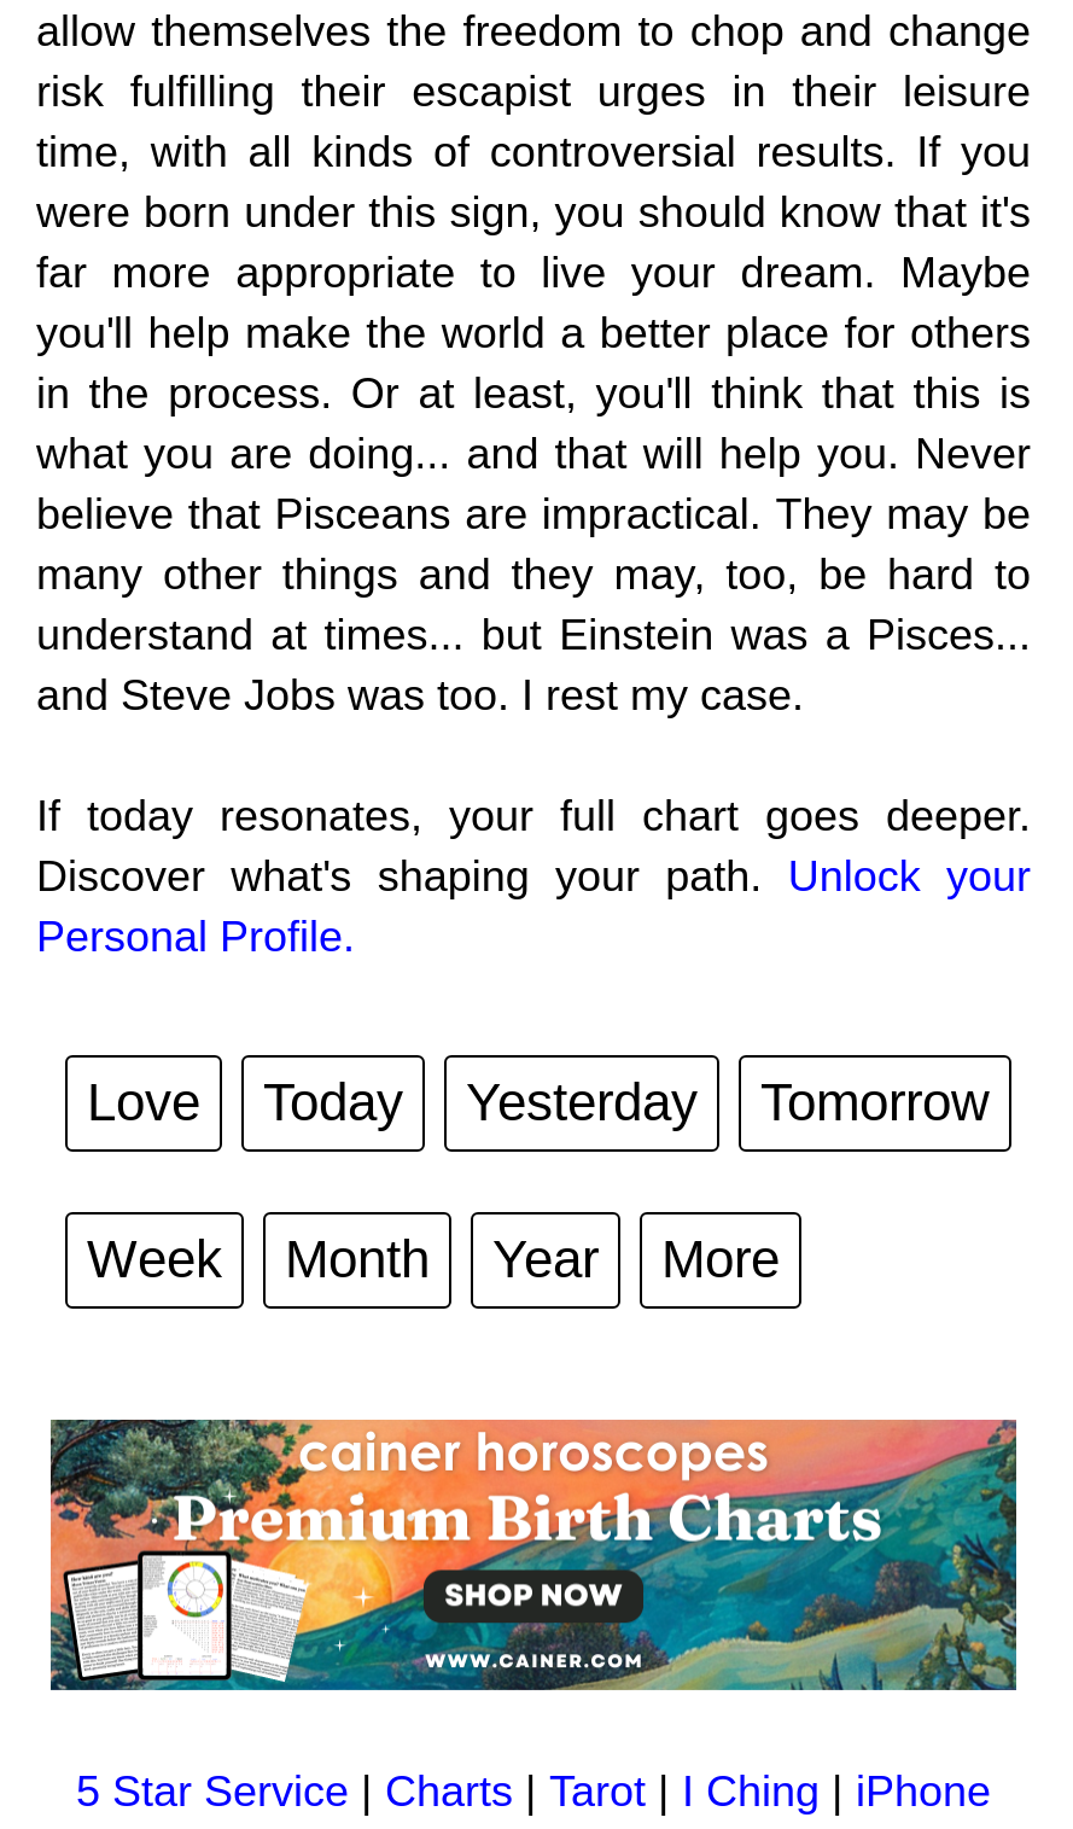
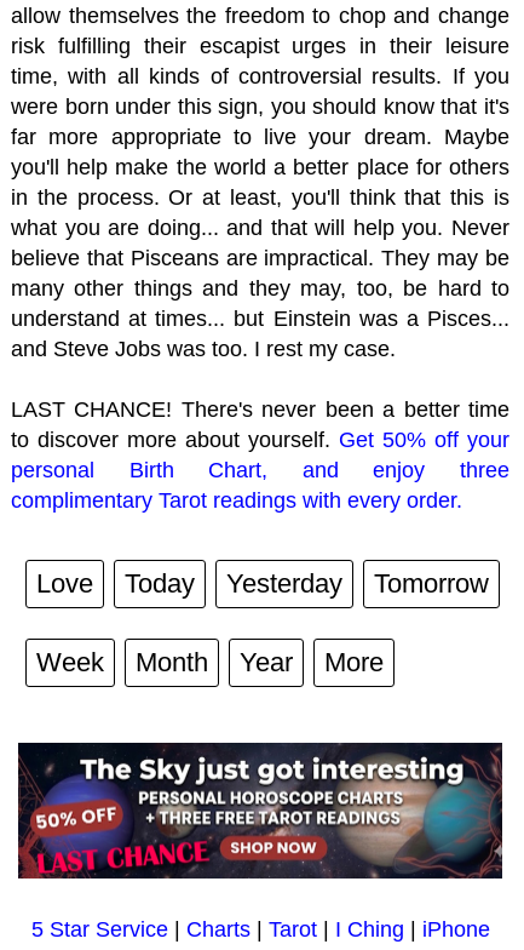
- If today resonates, your full chart goes deeper.
- Discover what's shaping your path. Unlock your
- Personal Profile.
+ LAST CHANCE! There's never been a better time
+ to discover more about yourself. Get 50% off your
+ personal Birth Chart, and enjoy three
+ complimentary Tarot readings with every order.

- [image]
+ [image]
